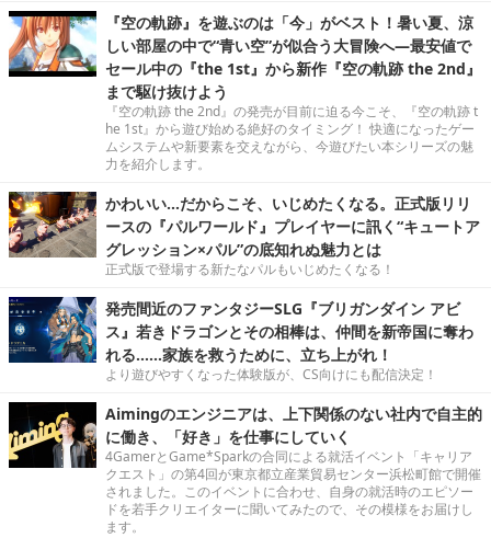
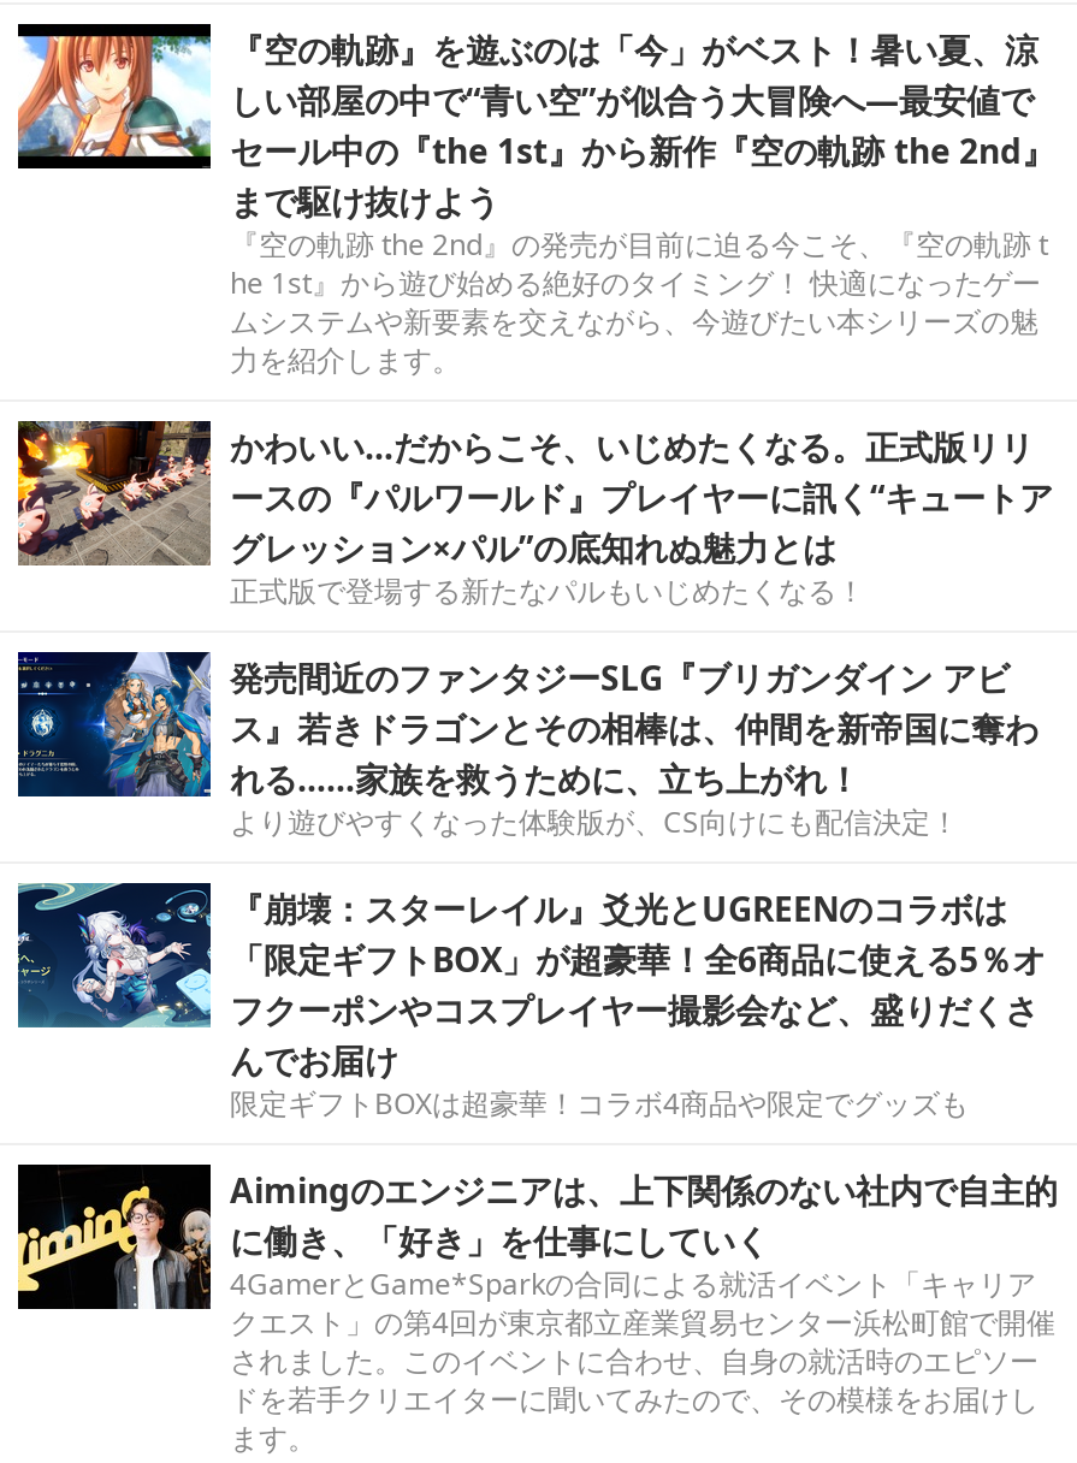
+ [image]
+ 『崩壊：スターレイル』爻光とUGREENのコラボは
+ 「限定ギフトBOX」が超豪華！全6商品に使える5％オ
+ フクーポンやコスプレイヤー撮影会など、盛りだくさ
+ んでお届け
+ 限定ギフトBOXは超豪華！コラボ4商品や限定でグッズも
